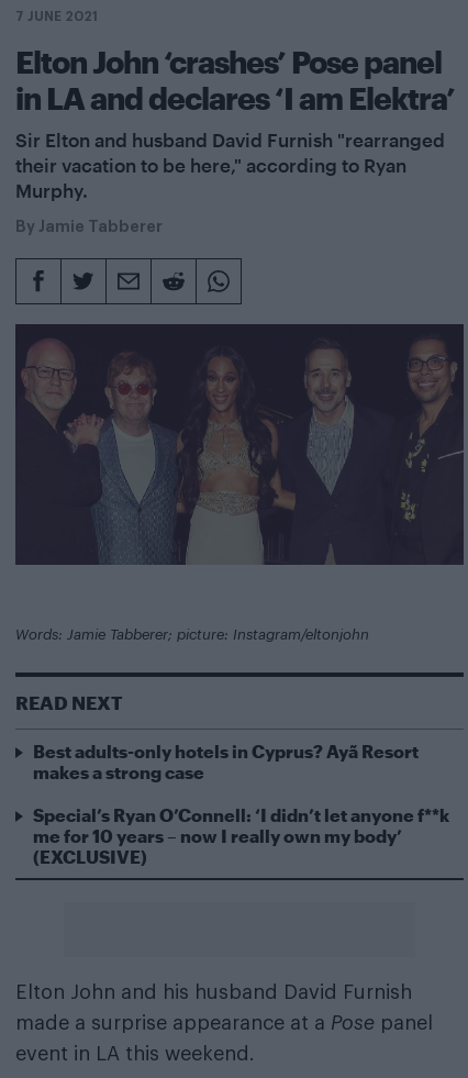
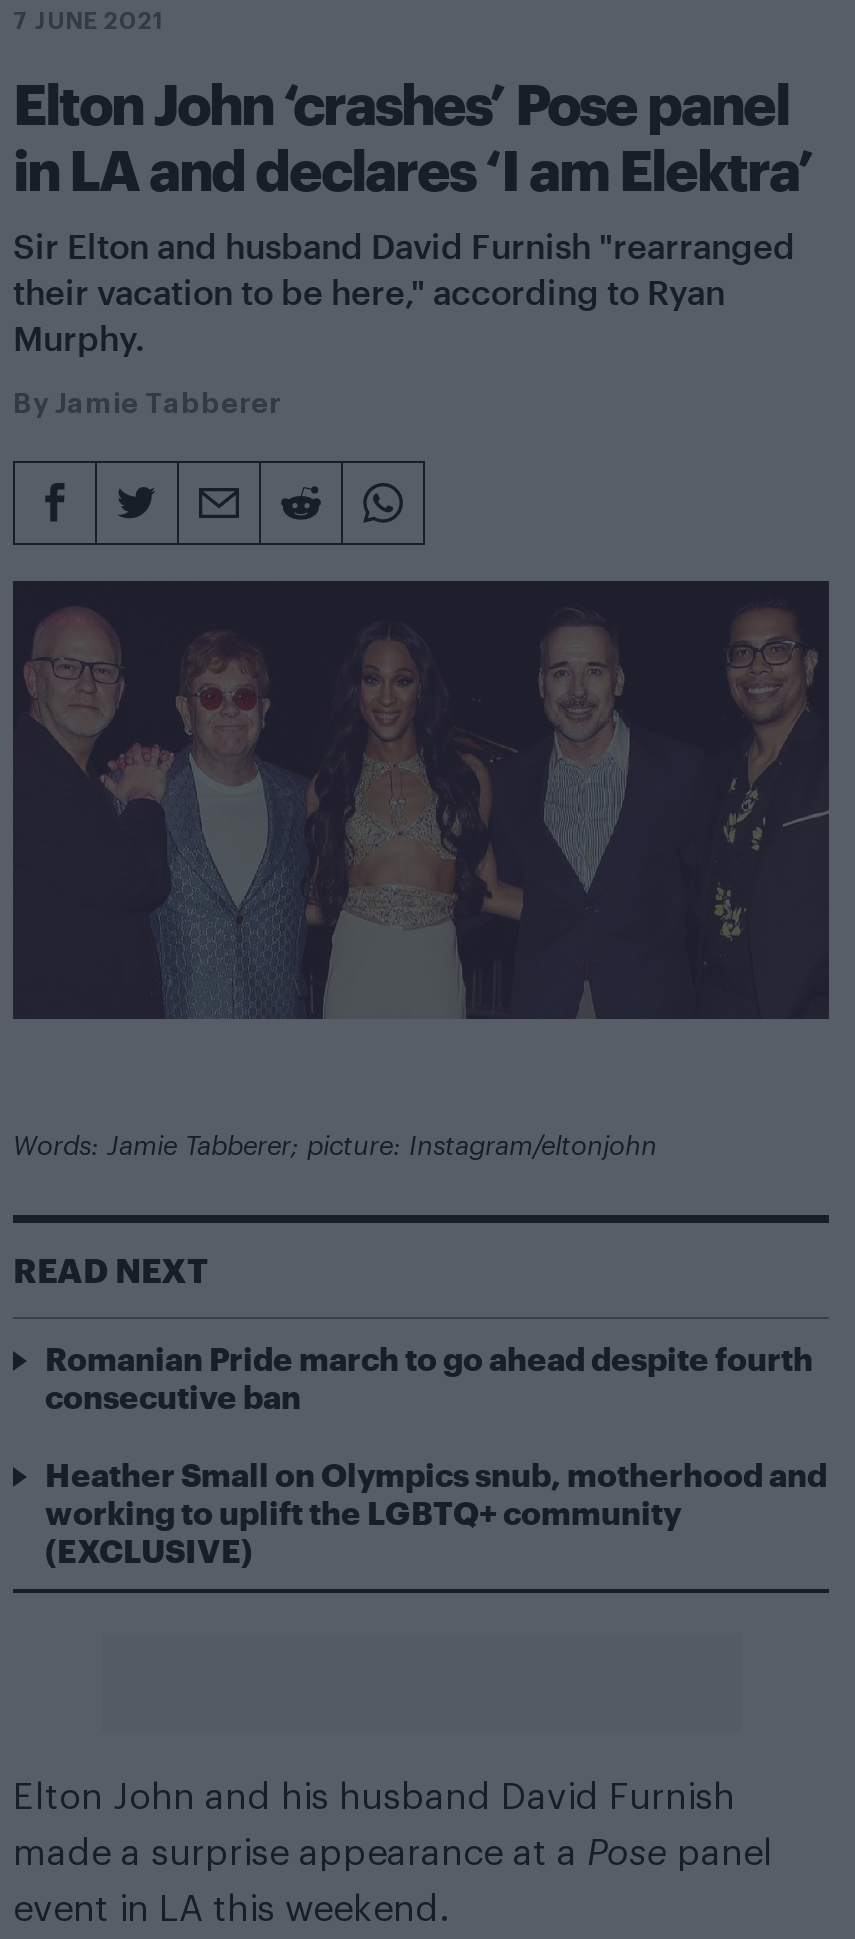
- Best adults-only hotels in Cyprus? Ayã Resort
- makes a strong case
+ Romanian Pride march to go ahead despite fourth
+ consecutive ban

- Special’s Ryan O’Connell: ‘I didn’t let anyone f**k
- me for 10 years – now I really own my body’
+ Heather Small on Olympics snub, motherhood and
+ working to uplift the LGBTQ+ community
